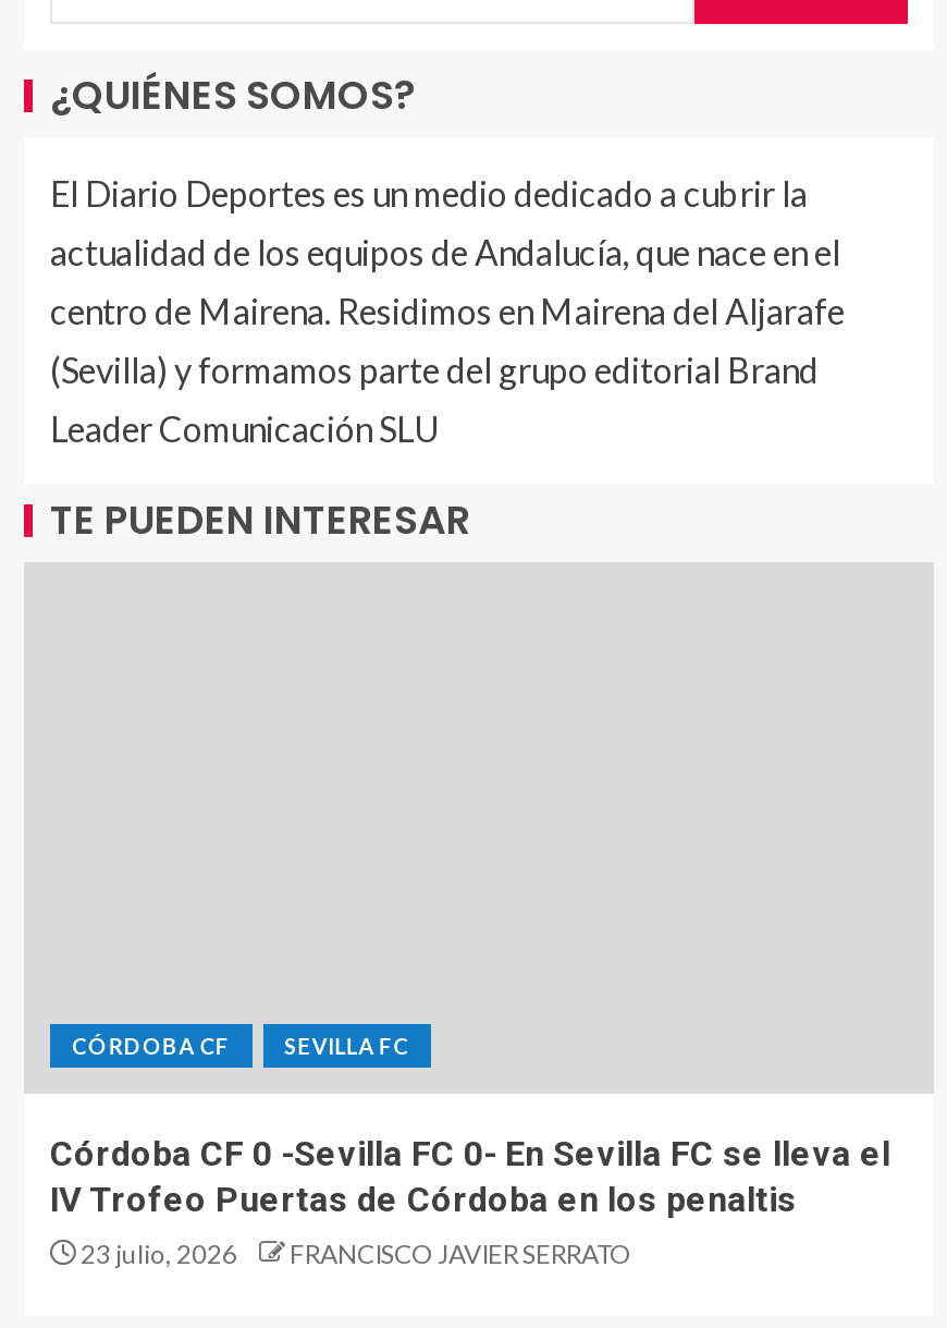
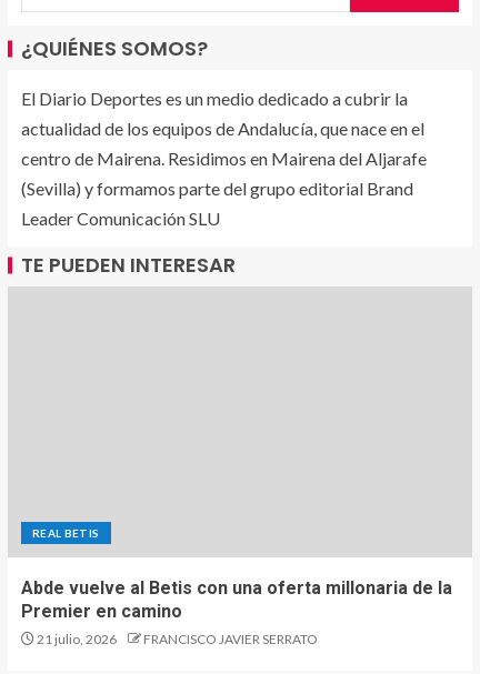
- CÓRDOBA CF
- SEVILLA FC
+ REAL BETIS

- Córdoba CF 0 -Sevilla FC 0- En Sevilla FC se lleva el
- IV Trofeo Puertas de Córdoba en los penaltis
- 23 julio, 2026
+ Abde vuelve al Betis con una oferta millonaria de la
+ Premier en camino
+ 21 julio, 2026
